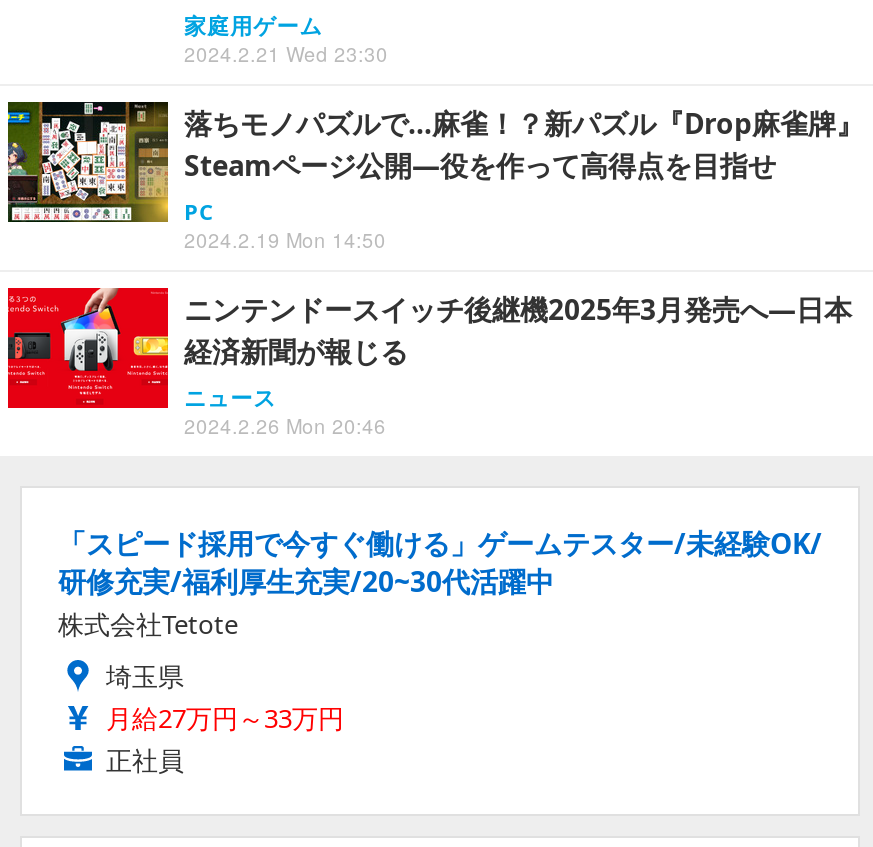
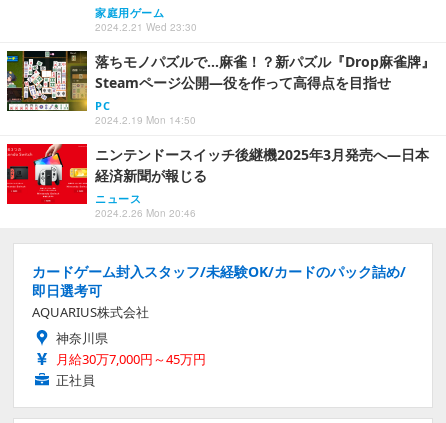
- 「スピード採用で今すぐ働ける」ゲームテスター/未経験OK/
- 研修充実/福利厚生充実/20~30代活躍中
- 株式会社Tetote
- 埼玉県
- 月給27万円～33万円
+ カードゲーム封入スタッフ/未経験OK/カードのパック詰め/
+ 即日選考可
+ AQUARIUS株式会社
+ 神奈川県
+ 月給30万7,000円～45万円
